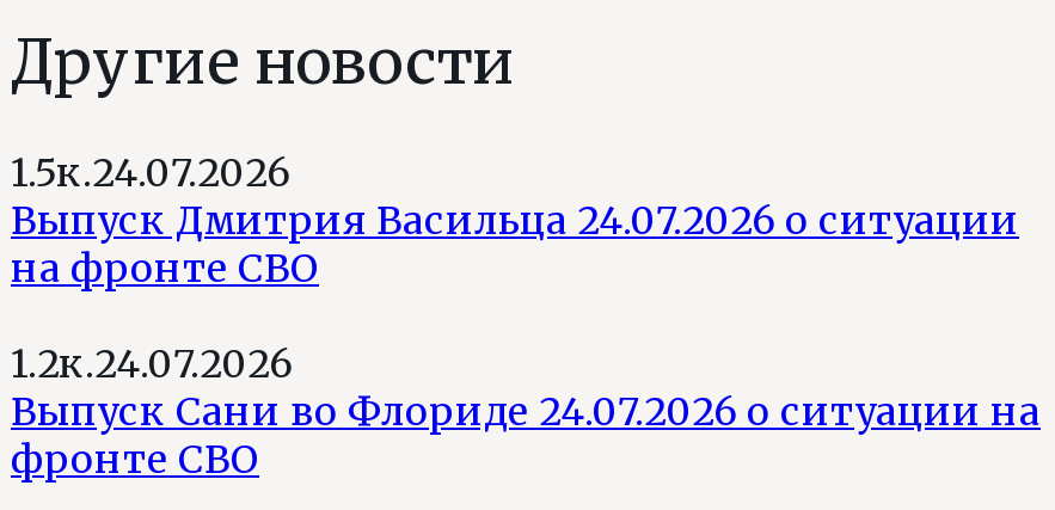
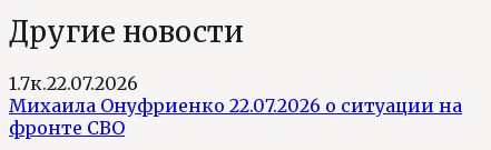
- 1.5к.24.07.2026
- Выпуск Дмитрия Васильца 24.07.2026 о ситуации
- на фронте СВО
- 1.2к.24.07.2026
- Выпуск Сани во Флориде 24.07.2026 о ситуации на
+ 1.7к.22.07.2026
+ Михаила Онуфриенко 22.07.2026 о ситуации на
